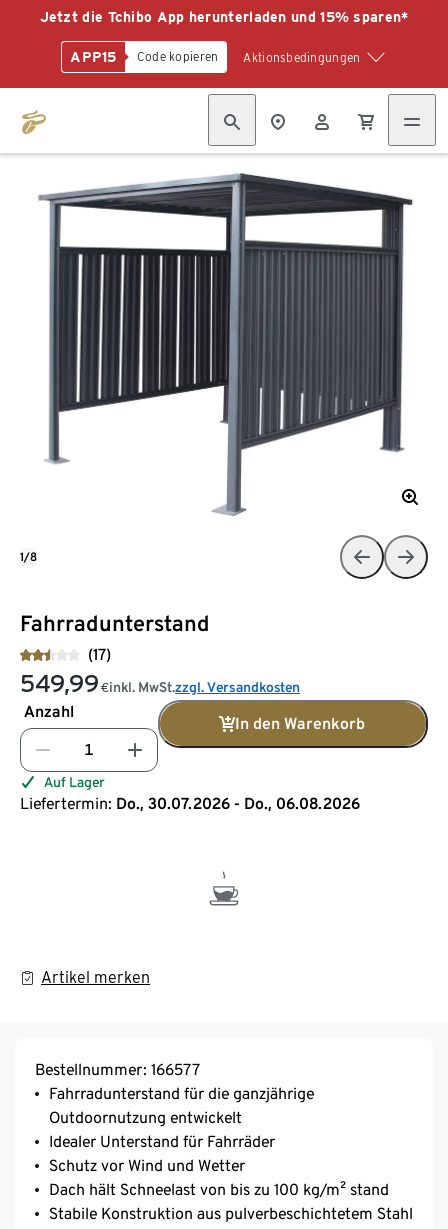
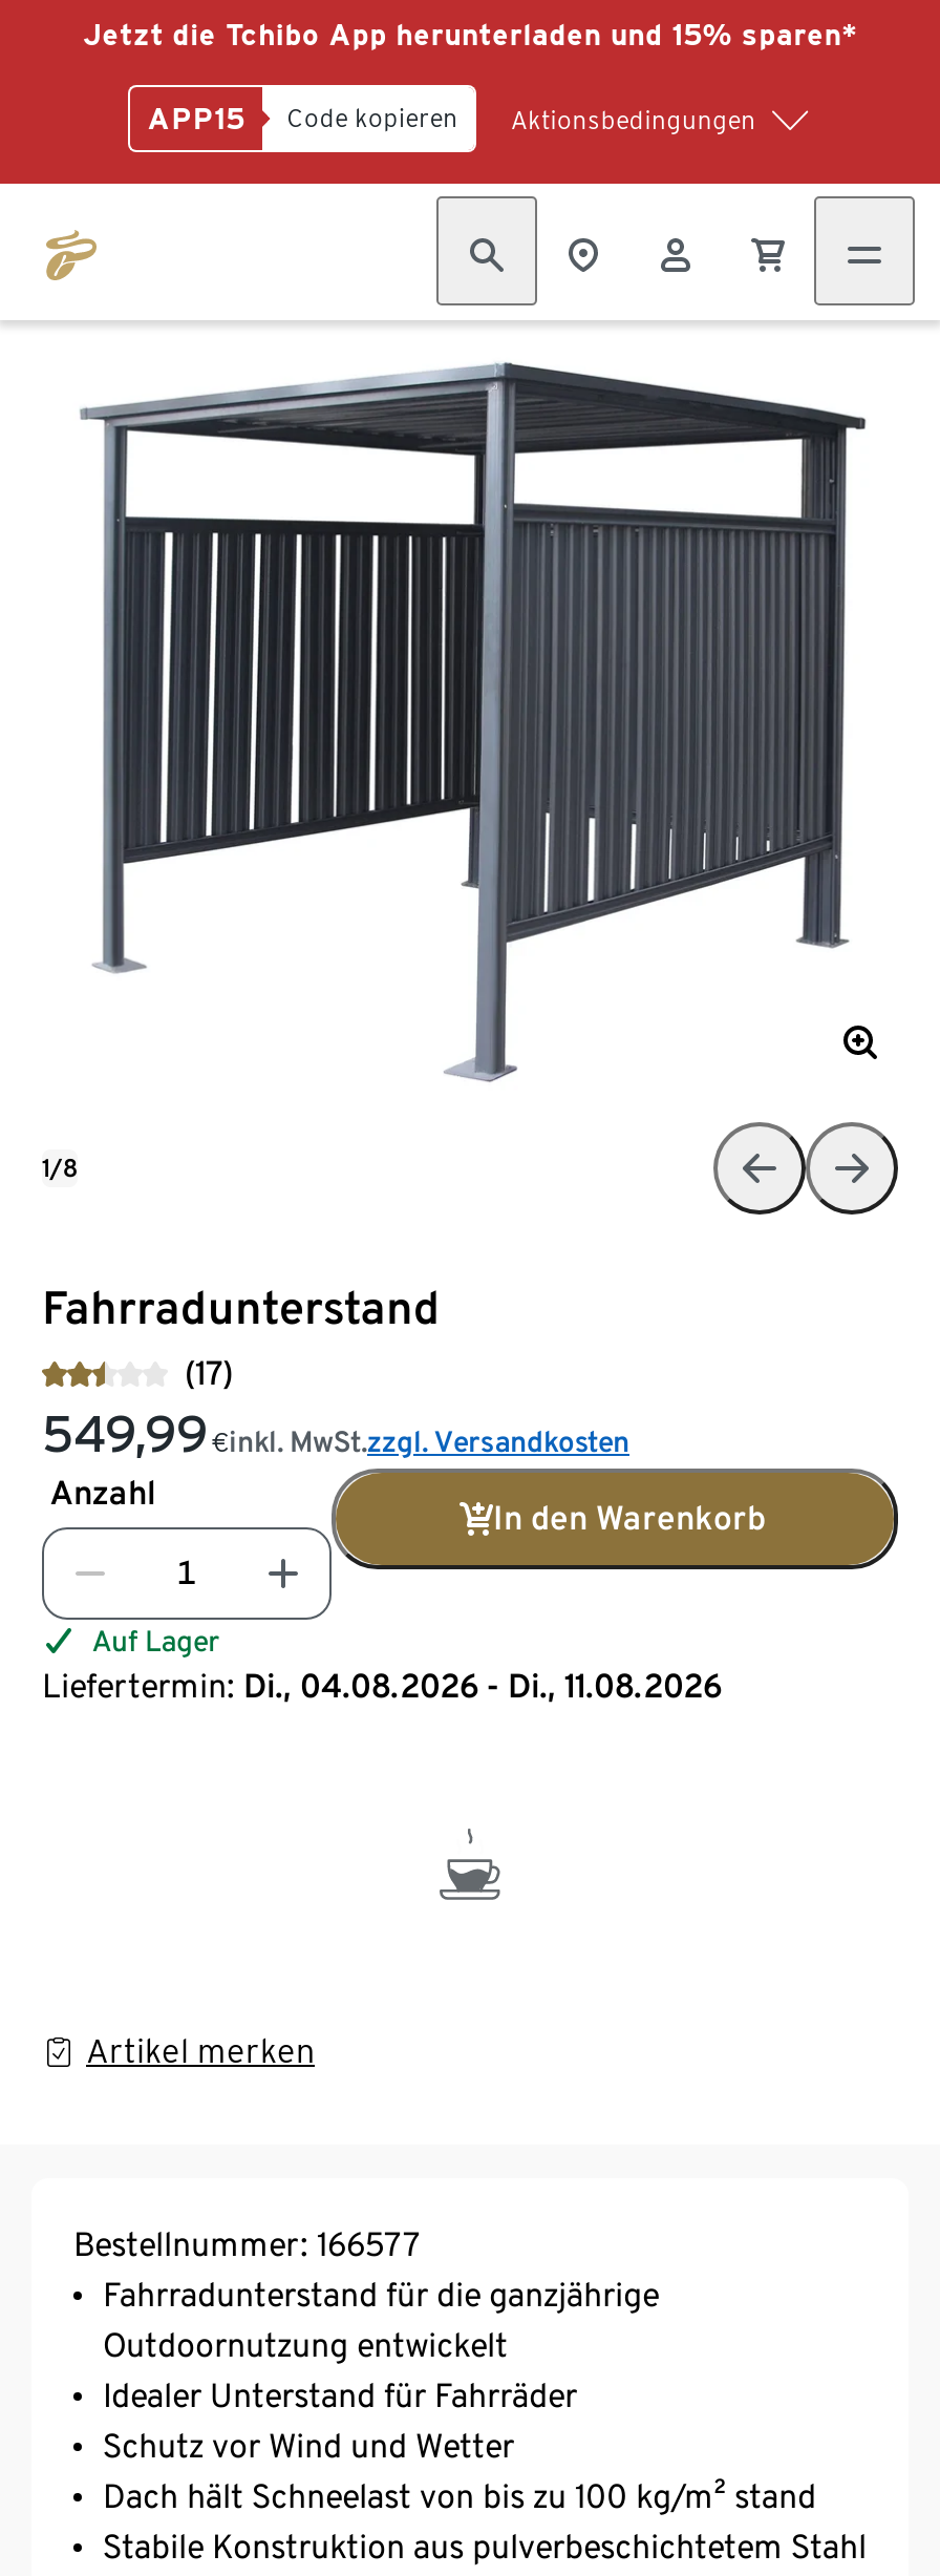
- Liefertermin: Do., 30.07.2026 - Do., 06.08.2026
+ Liefertermin: Di., 04.08.2026 - Di., 11.08.2026
